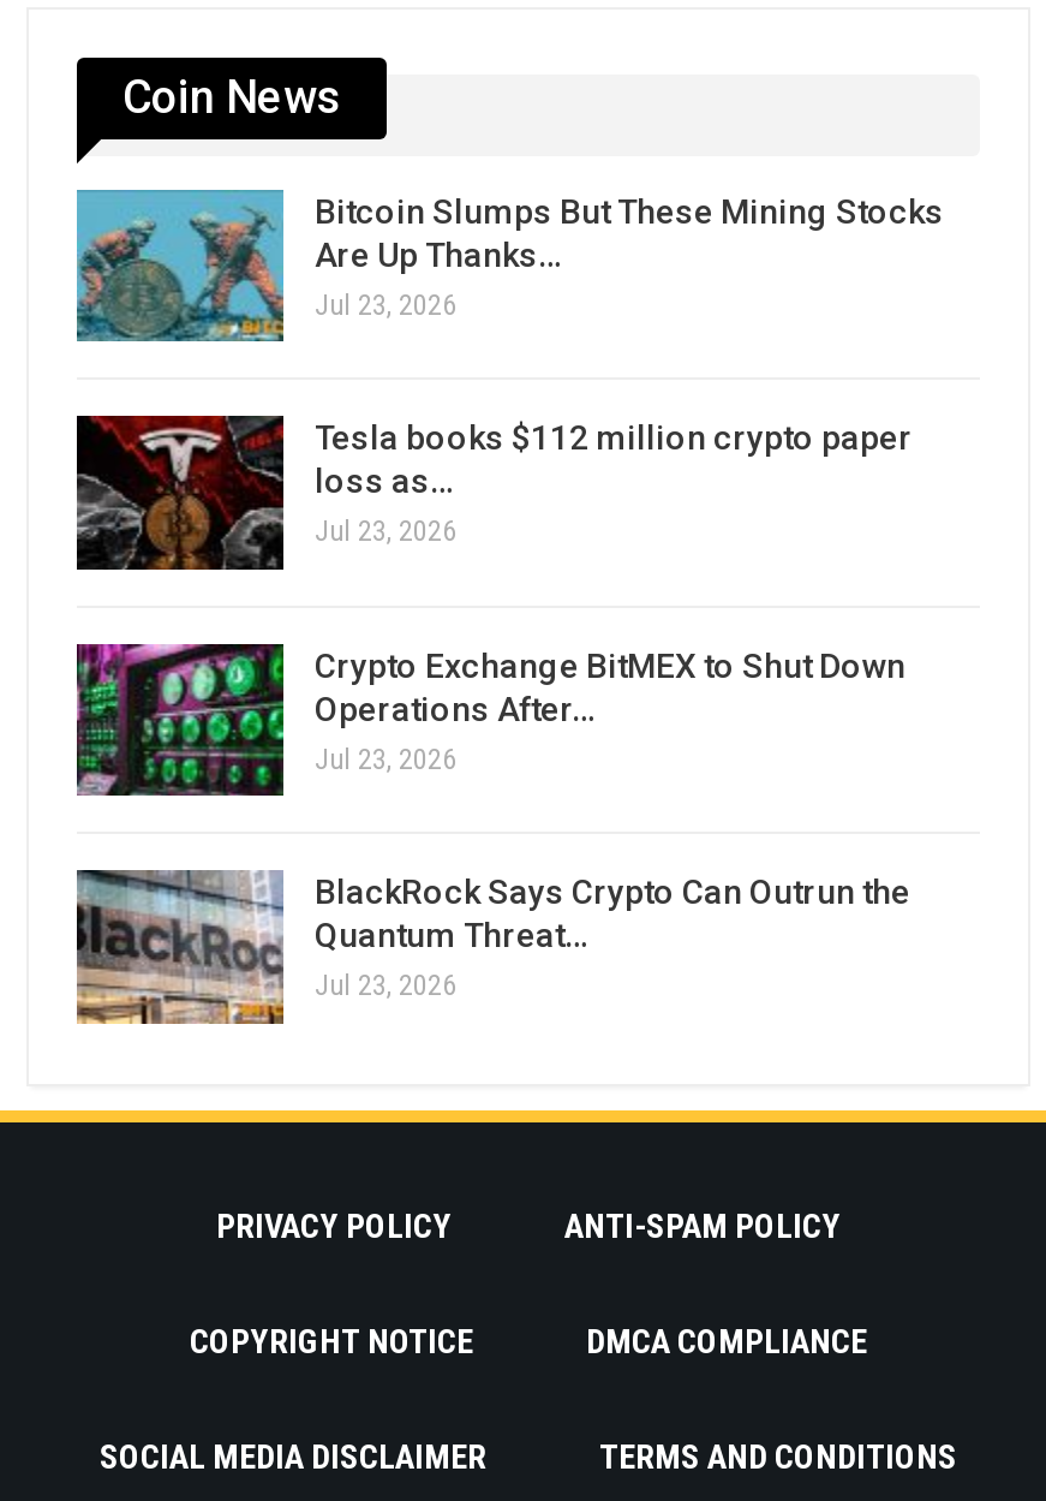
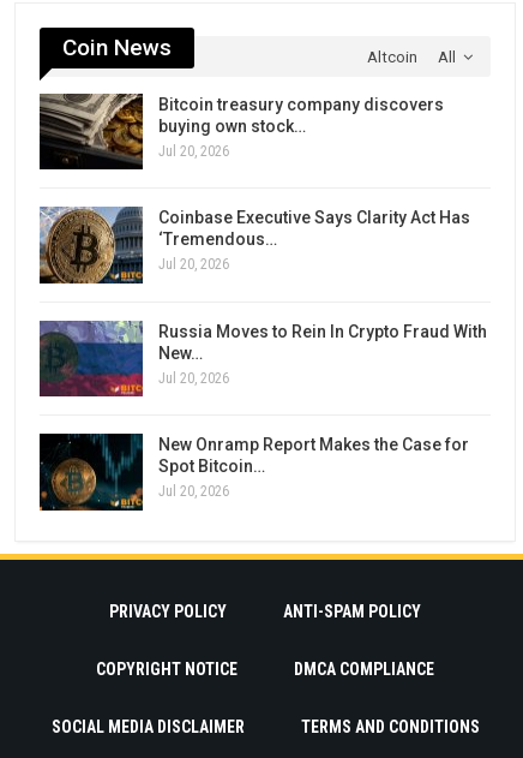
+ All

- [image]
- Bitcoin Slumps But These Mining Stocks
- Are Up Thanks…
- Jul 23, 2026
+ [image]
+ Altcoin
+ Bitcoin treasury company discovers
+ buying own stock…
+ Jul 20, 2026

- [image]
- Tesla books $112 million crypto paper
- loss as…
- Jul 23, 2026
+ [image]
+ Coinbase Executive Says Clarity Act Has
+ ‘Tremendous…
+ Jul 20, 2026

- [image]
- Crypto Exchange BitMEX to Shut Down
- Operations After…
- Jul 23, 2026
+ [image]
+ Russia Moves to Rein In Crypto Fraud With
+ New…
+ Jul 20, 2026

- [image]
- BlackRock Says Crypto Can Outrun the
- Quantum Threat…
- Jul 23, 2026
+ [image]
+ New Onramp Report Makes the Case for
+ Spot Bitcoin…
+ Jul 20, 2026
